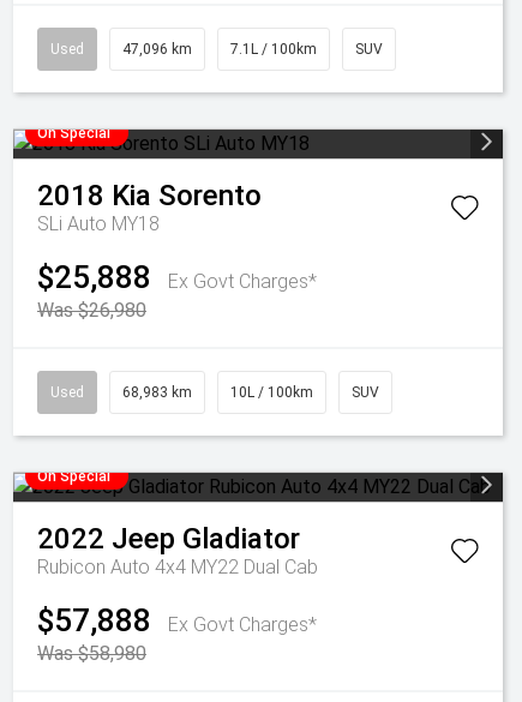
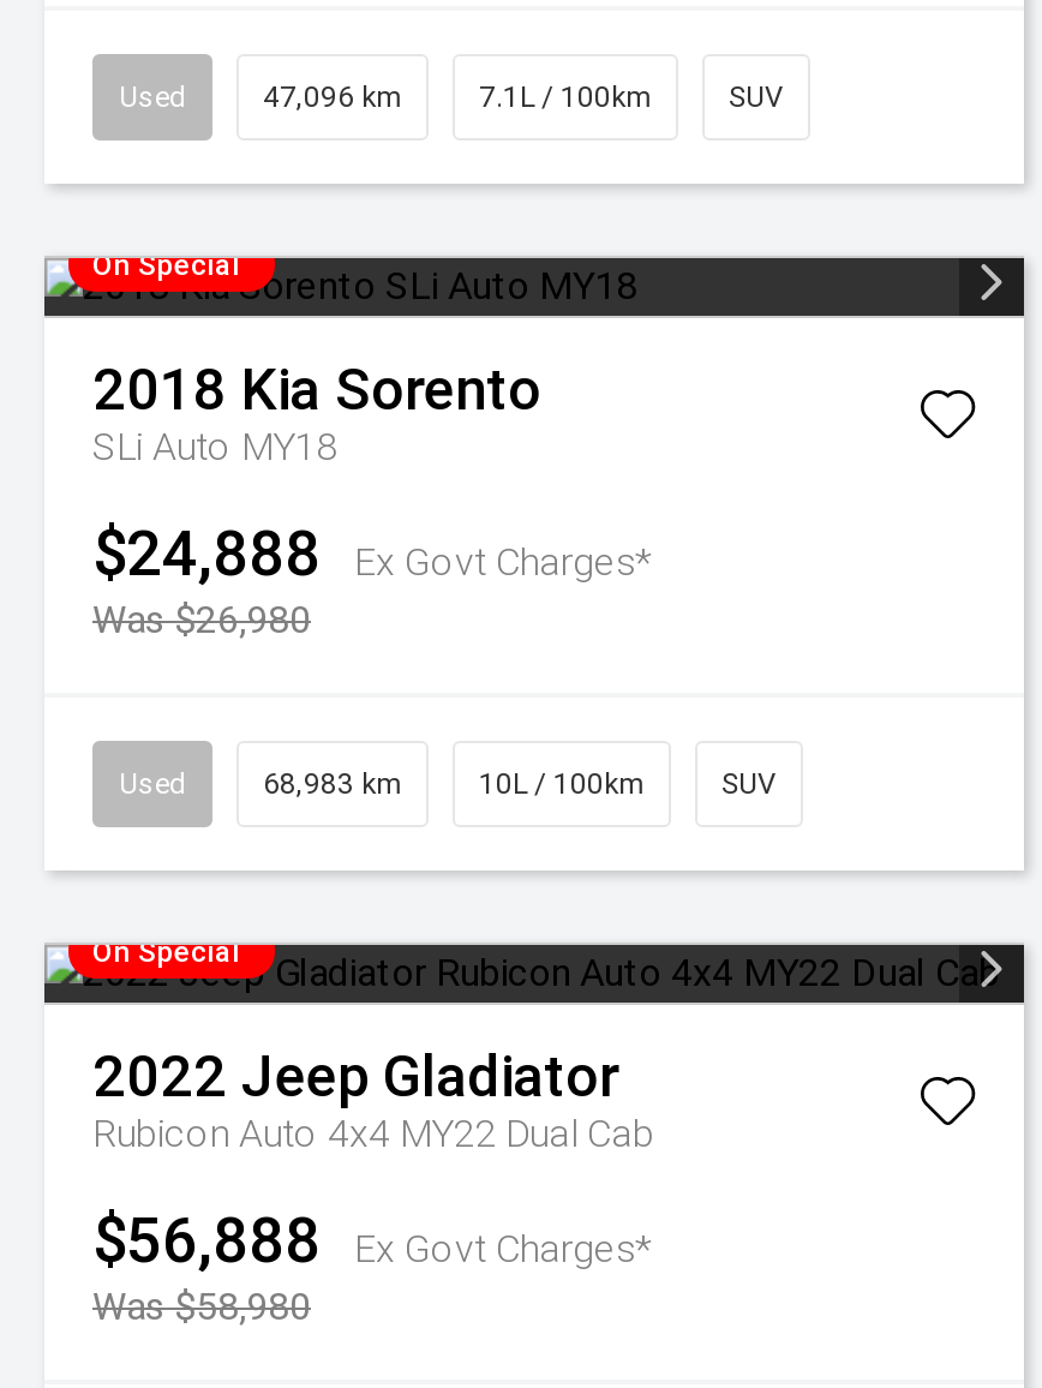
- $25,888 Ex Govt Charges*
+ $24,888 Ex Govt Charges*

- $57,888 Ex Govt Charges*
+ $56,888 Ex Govt Charges*
